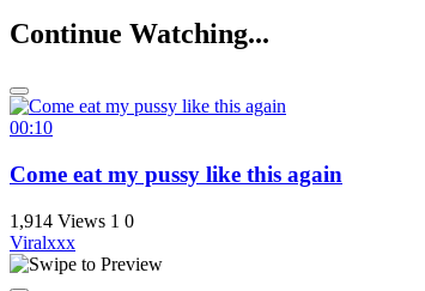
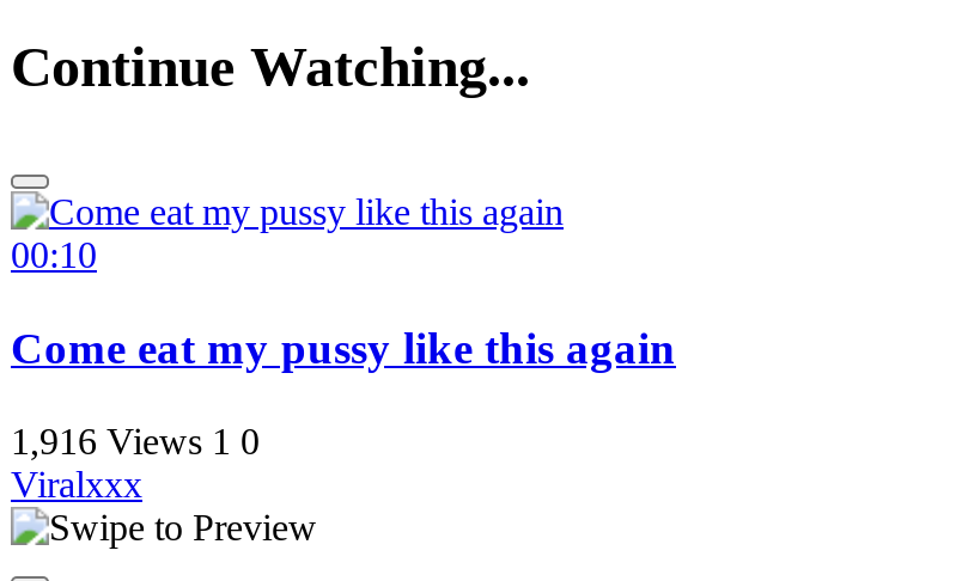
- 1,914 Views 1 0
+ 1,916 Views 1 0
